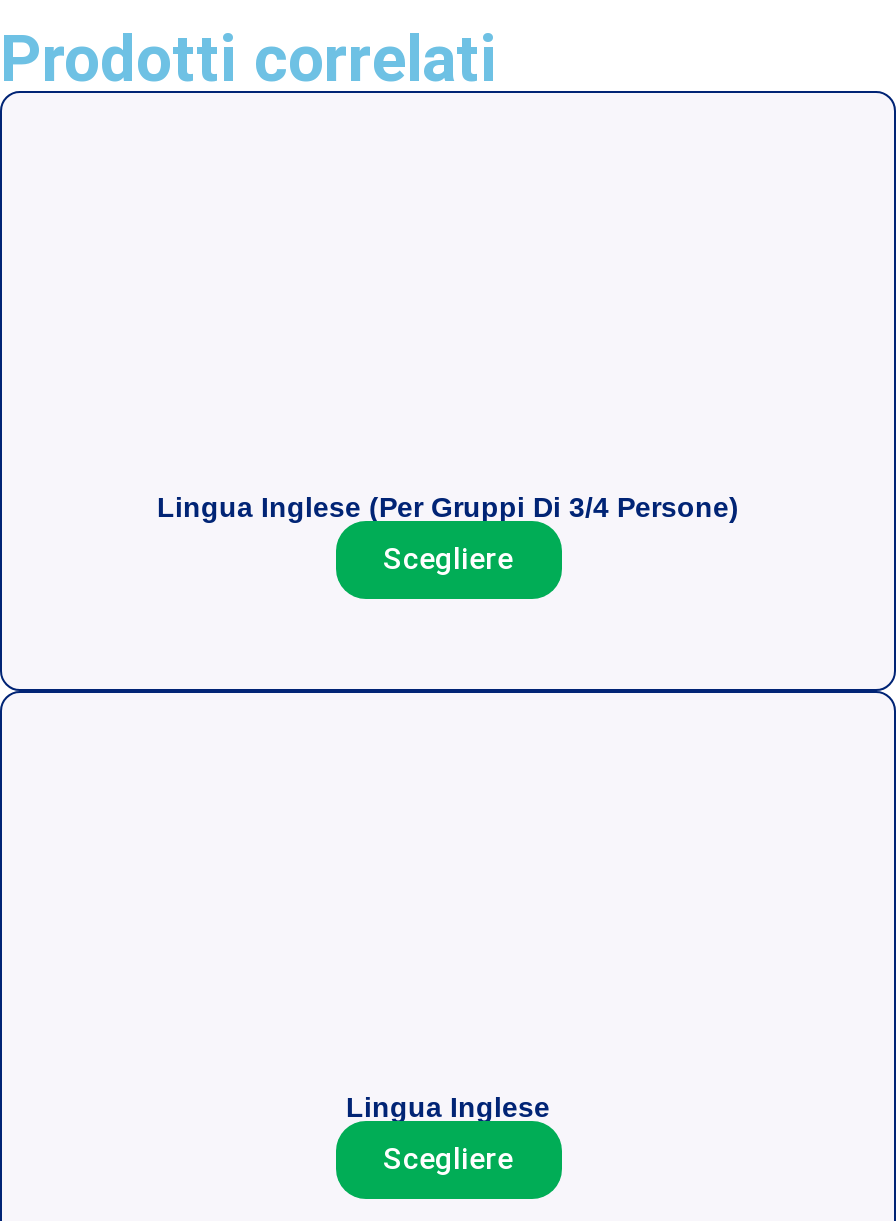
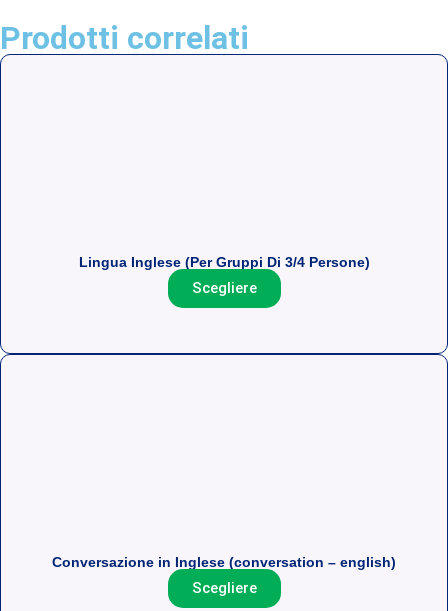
- Lingua Inglese
+ Conversazione in Inglese (conversation – english)
